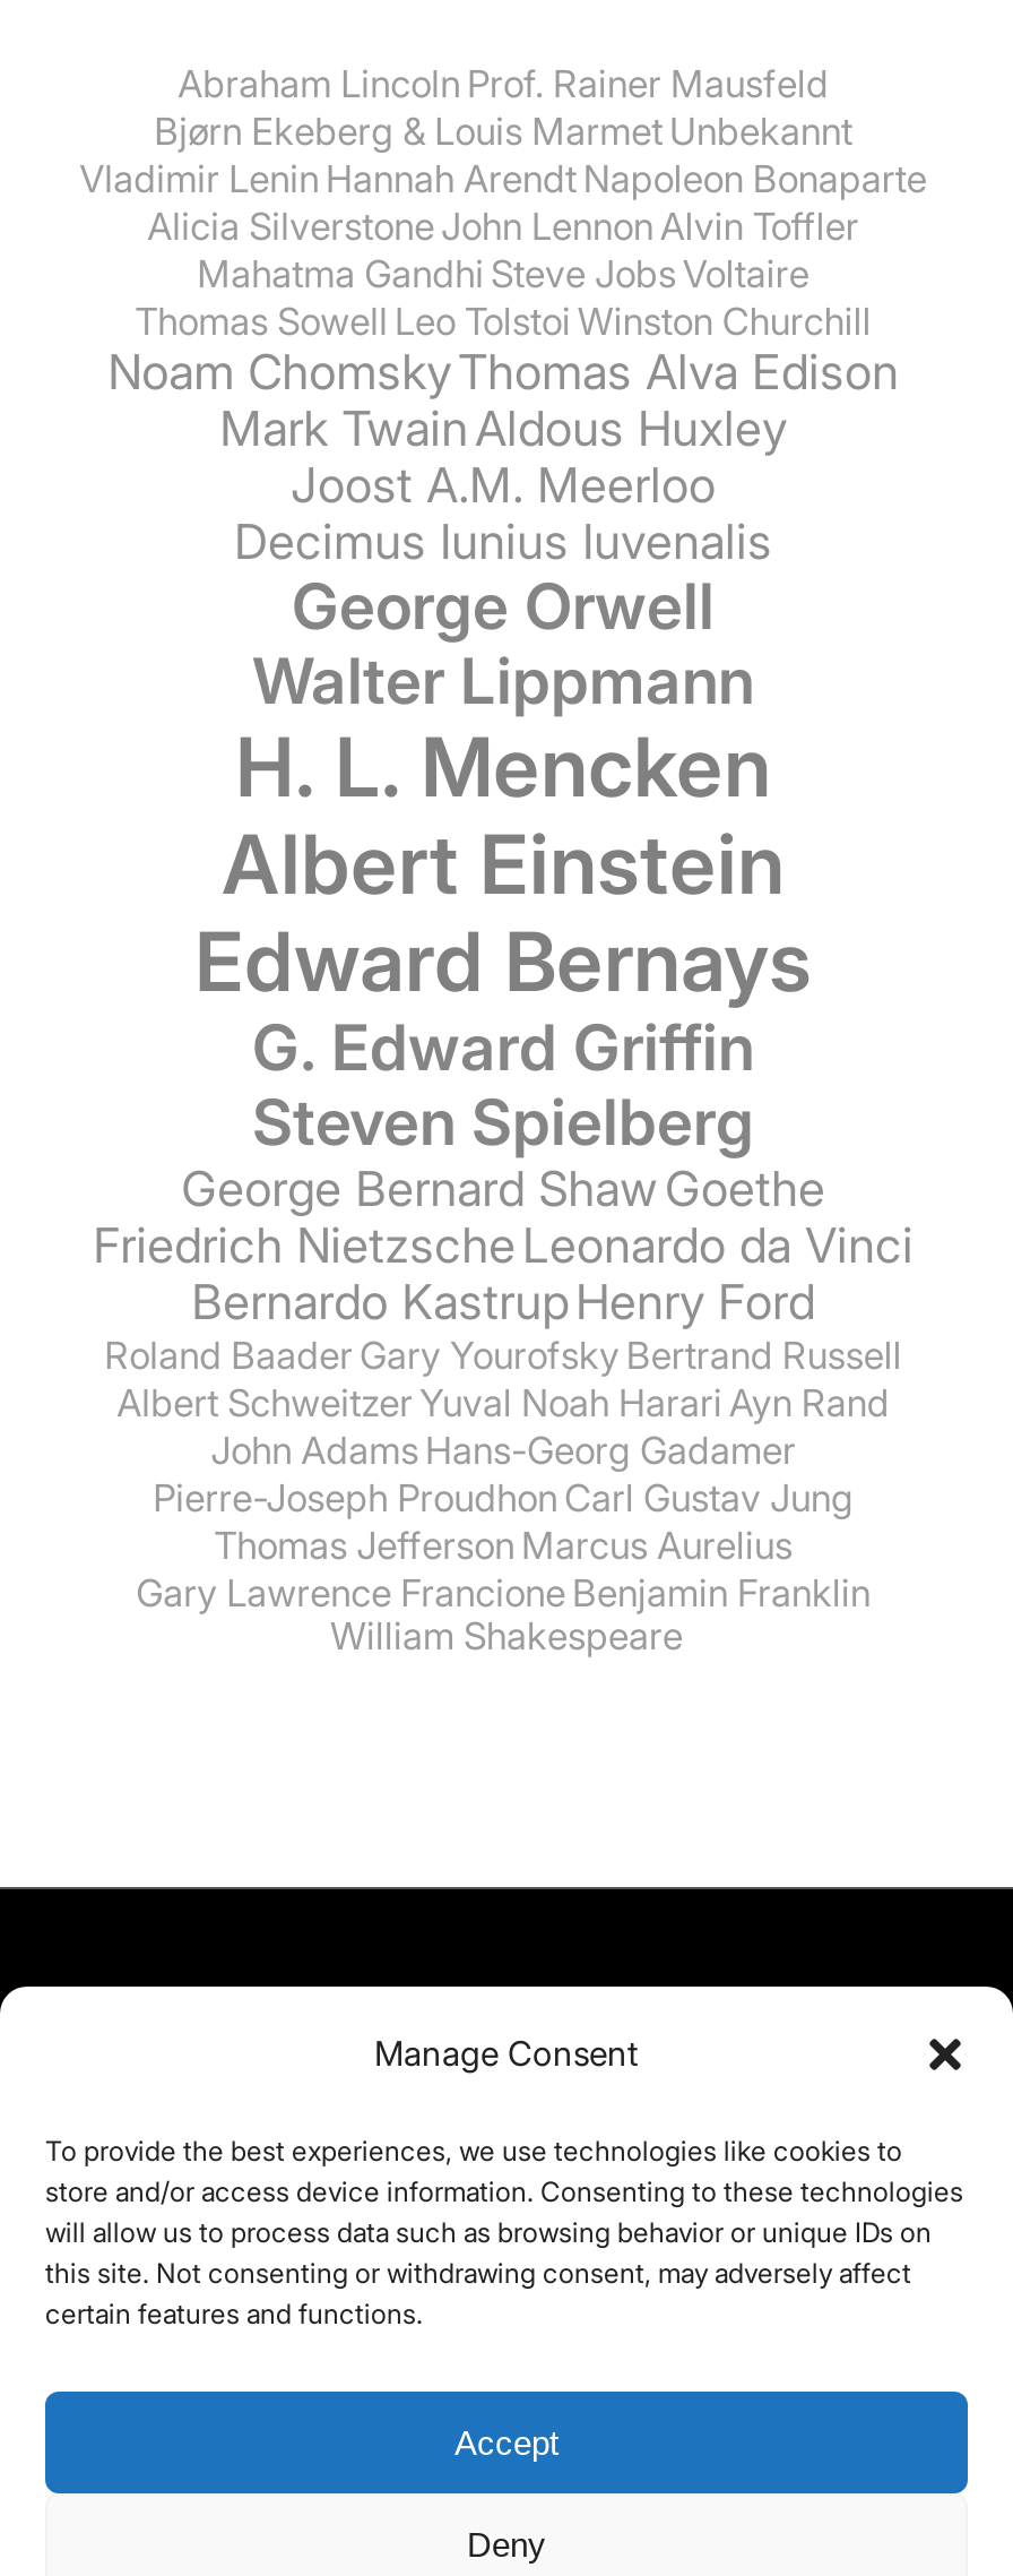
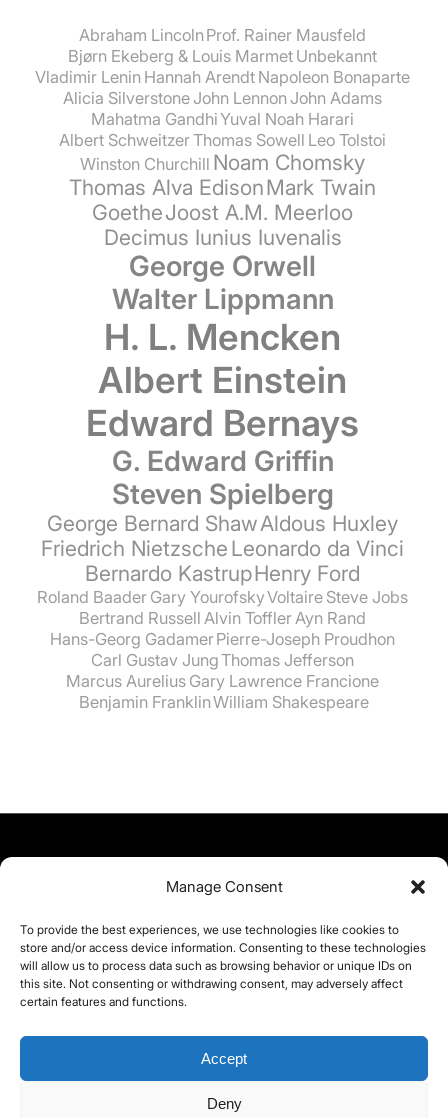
- Alicia Silverstone John Lennon Alvin Toffler
- Mahatma Gandhi Steve Jobs Voltaire
- Thomas Sowell Leo Tolstoi Winston Churchill
- Noam Chomsky Thomas Alva Edison
- Mark Twain Aldous Huxley
- Joost A.M. Meerloo
+ Alicia Silverstone John Lennon John Adams
+ Mahatma Gandhi Yuval Noah Harari
+ Albert Schweitzer Thomas Sowell Leo Tolstoi
+ Winston Churchill Noam Chomsky
+ Thomas Alva Edison Mark Twain
+ Goethe Joost A.M. Meerloo

- George Bernard Shaw Goethe
+ George Bernard Shaw Aldous Huxley

- Roland Baader Gary Yourofsky Bertrand Russell
- Albert Schweitzer Yuval Noah Harari Ayn Rand
- John Adams Hans-Georg Gadamer
- Pierre-Joseph Proudhon Carl Gustav Jung
- Thomas Jefferson Marcus Aurelius
- Gary Lawrence Francione Benjamin Franklin
- William Shakespeare
+ Roland Baader Gary Yourofsky Voltaire Steve Jobs
+ Bertrand Russell Alvin Toffler Ayn Rand
+ Hans-Georg Gadamer Pierre-Joseph Proudhon
+ Carl Gustav Jung Thomas Jefferson
+ Marcus Aurelius Gary Lawrence Francione
+ Benjamin Franklin William Shakespeare
